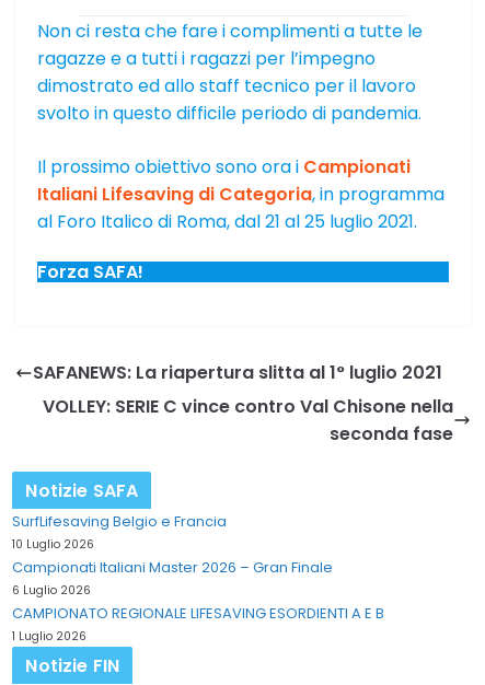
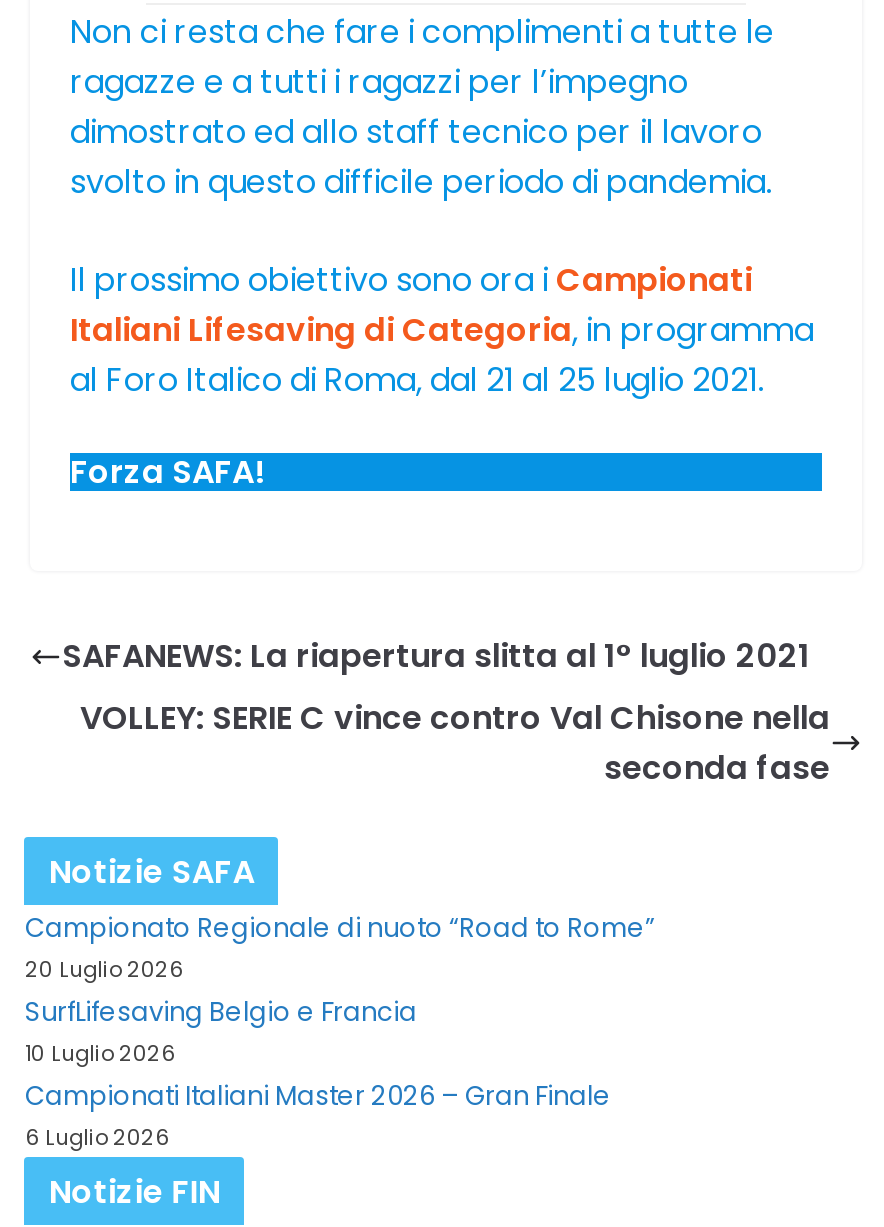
+ Campionato Regionale di nuoto “Road to Rome”
+ 20 Luglio 2026

moved down: SurfLifesaving Belgio e Francia | 10 Luglio 2026 | Campionati Italiani Master 2026 – Gran Finale | 6 Luglio 2026

- CAMPIONATO REGIONALE LIFESAVING ESORDIENTI A E B
- 1 Luglio 2026
